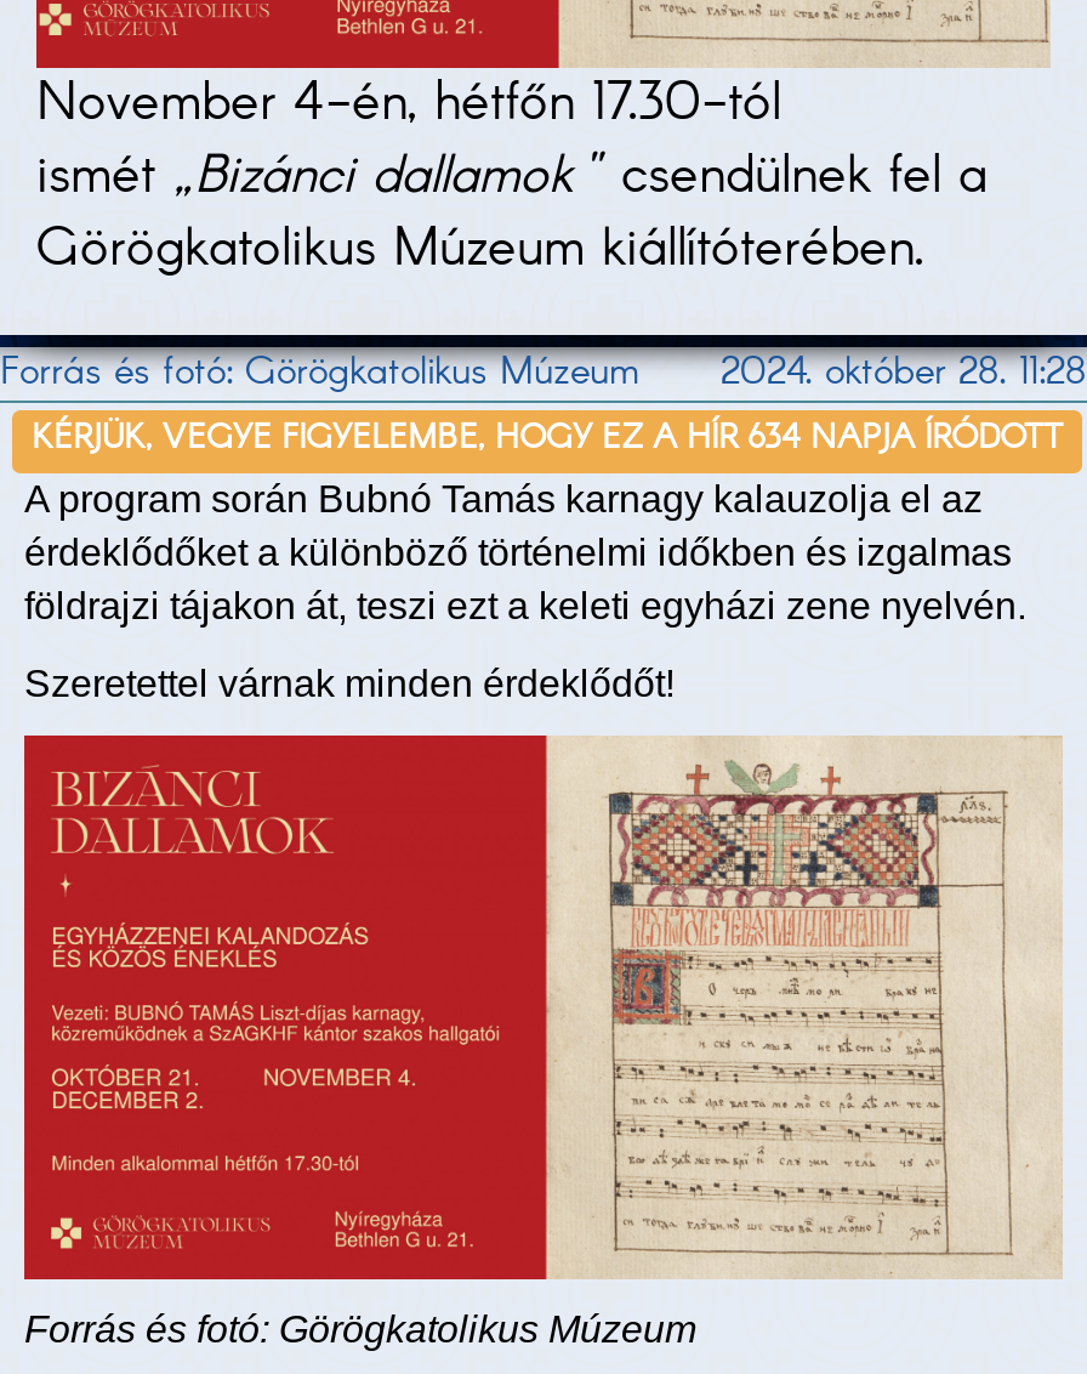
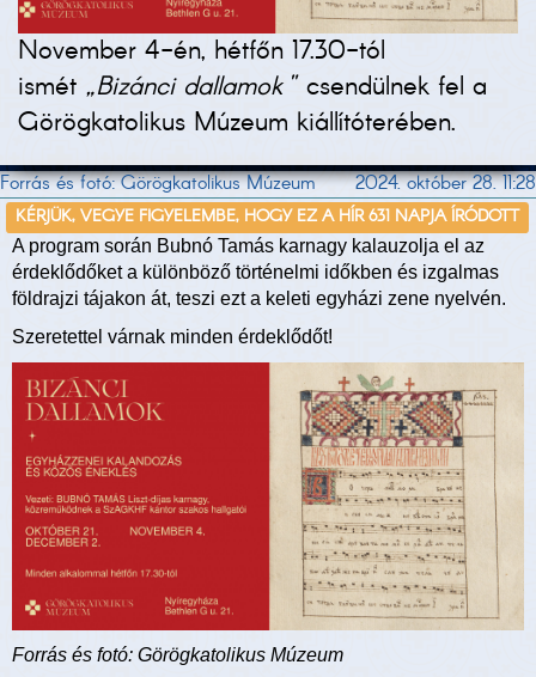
- KÉRJÜK, VEGYE FIGYELEMBE, HOGY EZ A HÍR 634 NAPJA ÍRÓDOTT
+ KÉRJÜK, VEGYE FIGYELEMBE, HOGY EZ A HÍR 631 NAPJA ÍRÓDOTT
